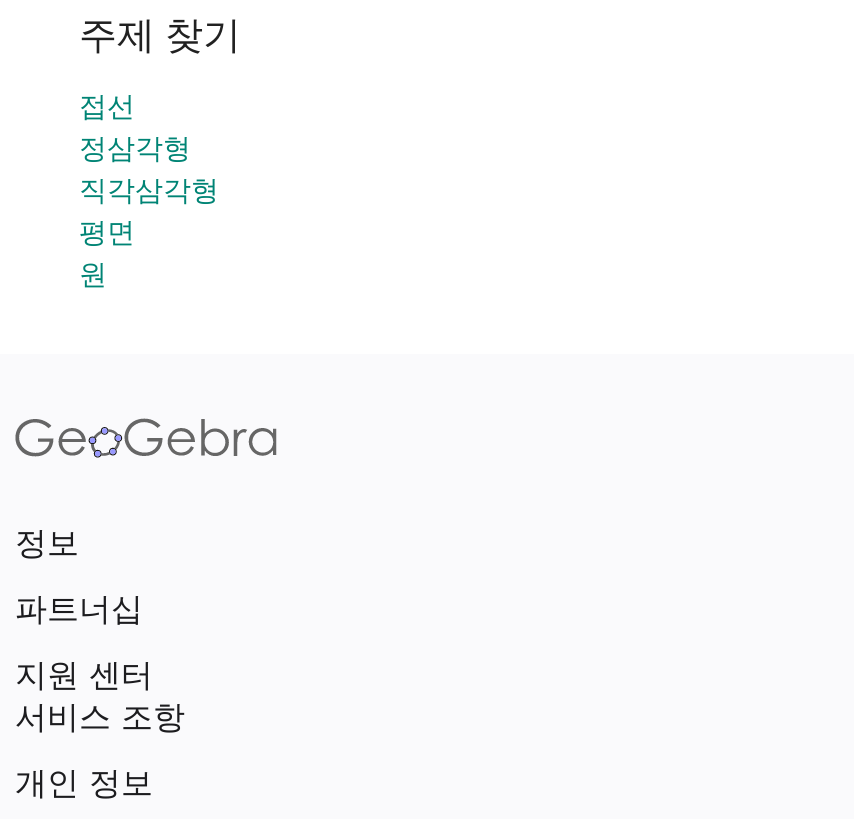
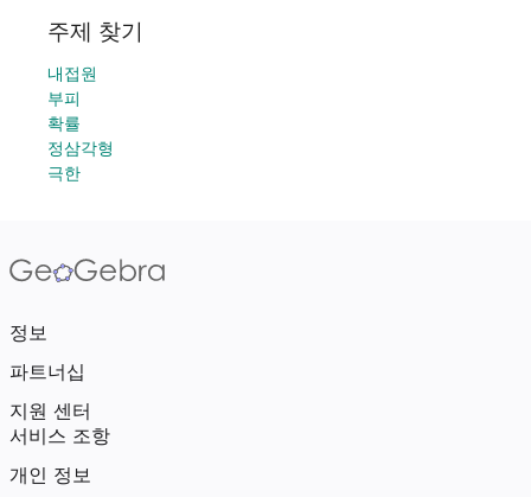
- 접선
+ 내접원
+ 부피
+ 확률

moved down: 정삼각형

- 직각삼각형
- 평면
- 원
+ 극한
